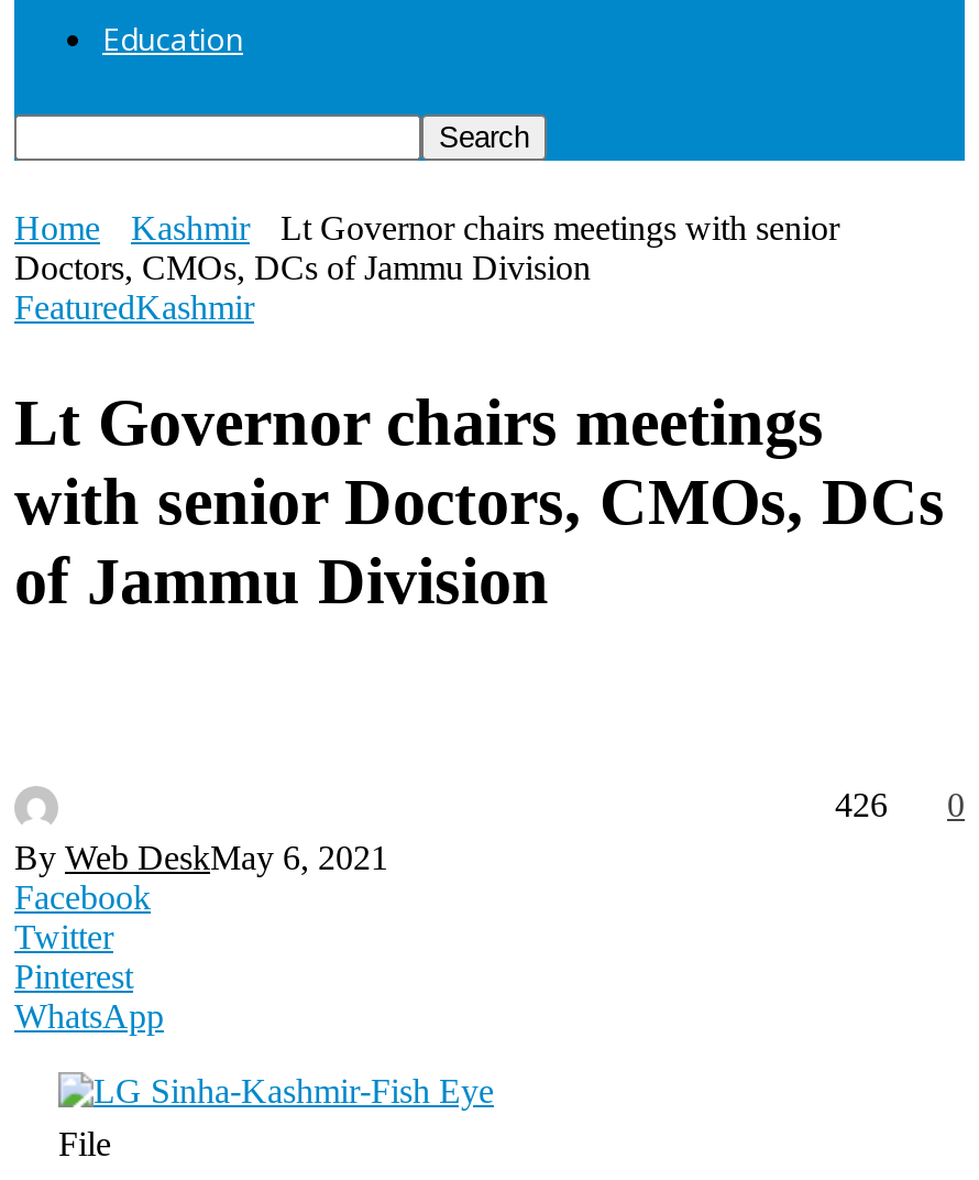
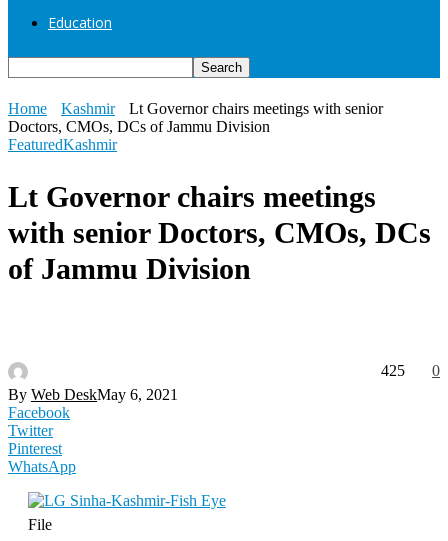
- 426 0
+ 425 0
